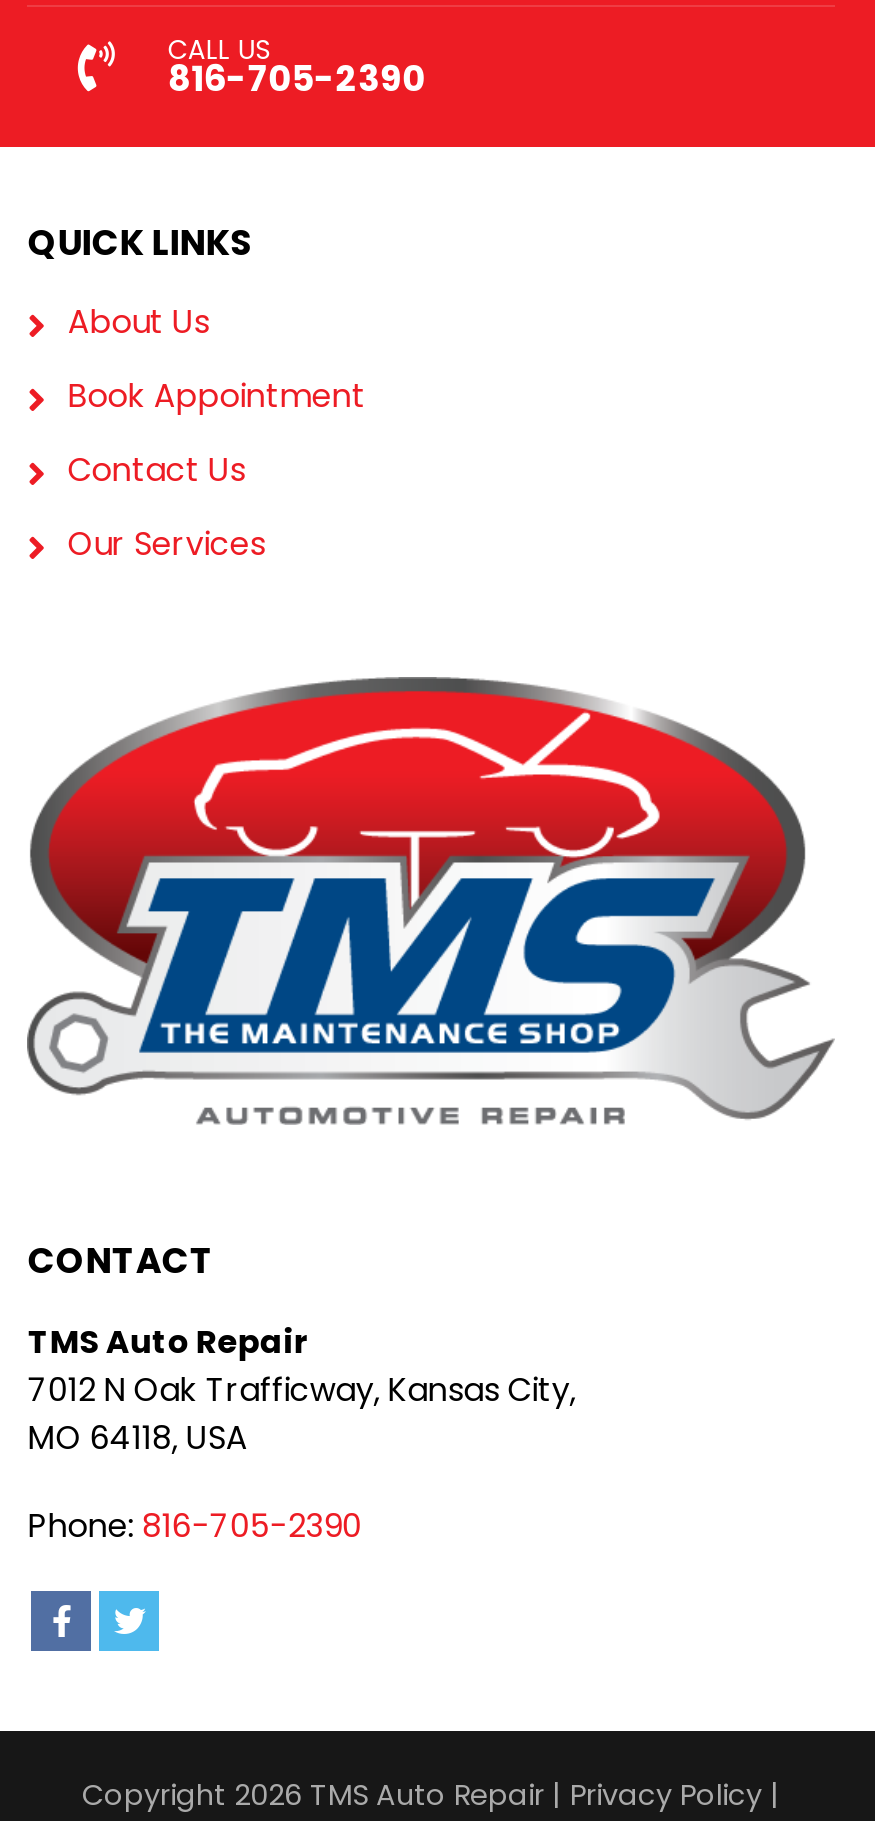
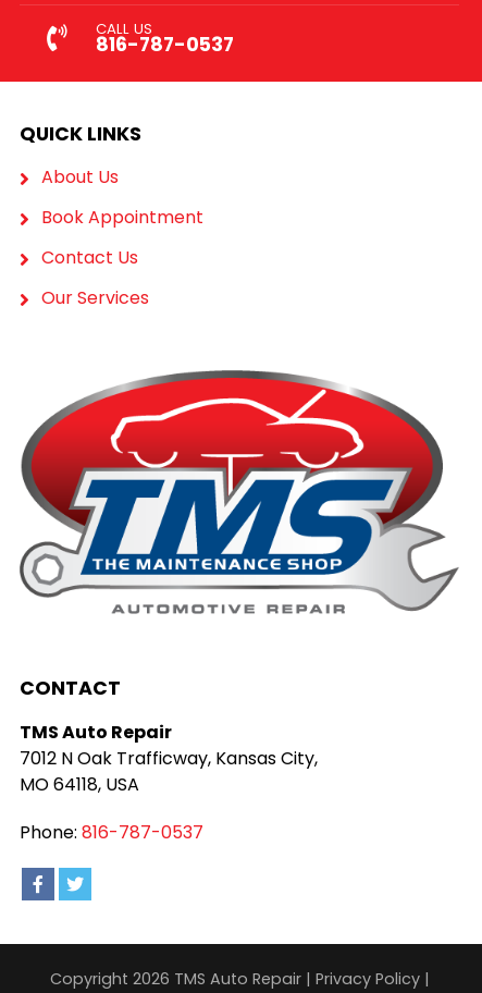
- 816-705-2390
+ 816-787-0537

- Phone: 816-705-2390
+ Phone: 816-787-0537
